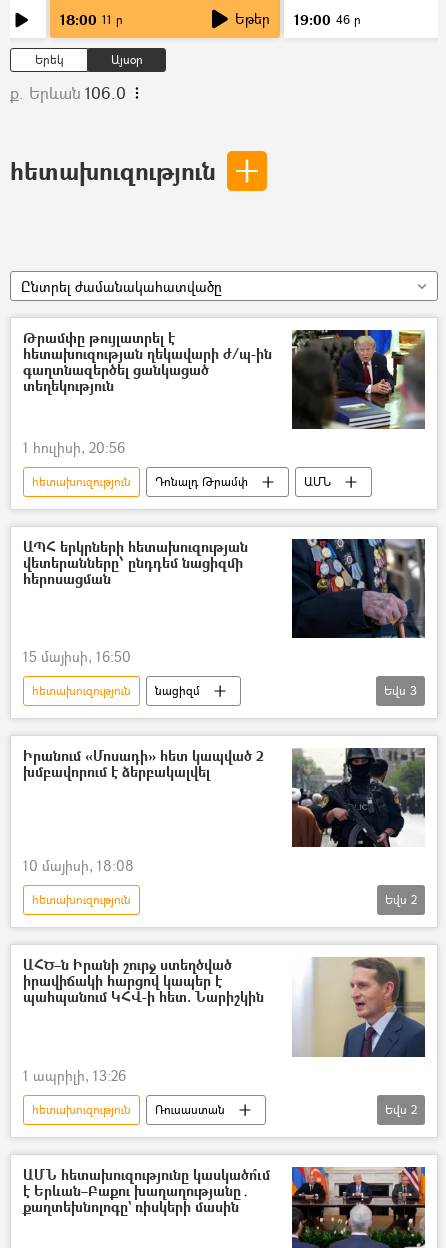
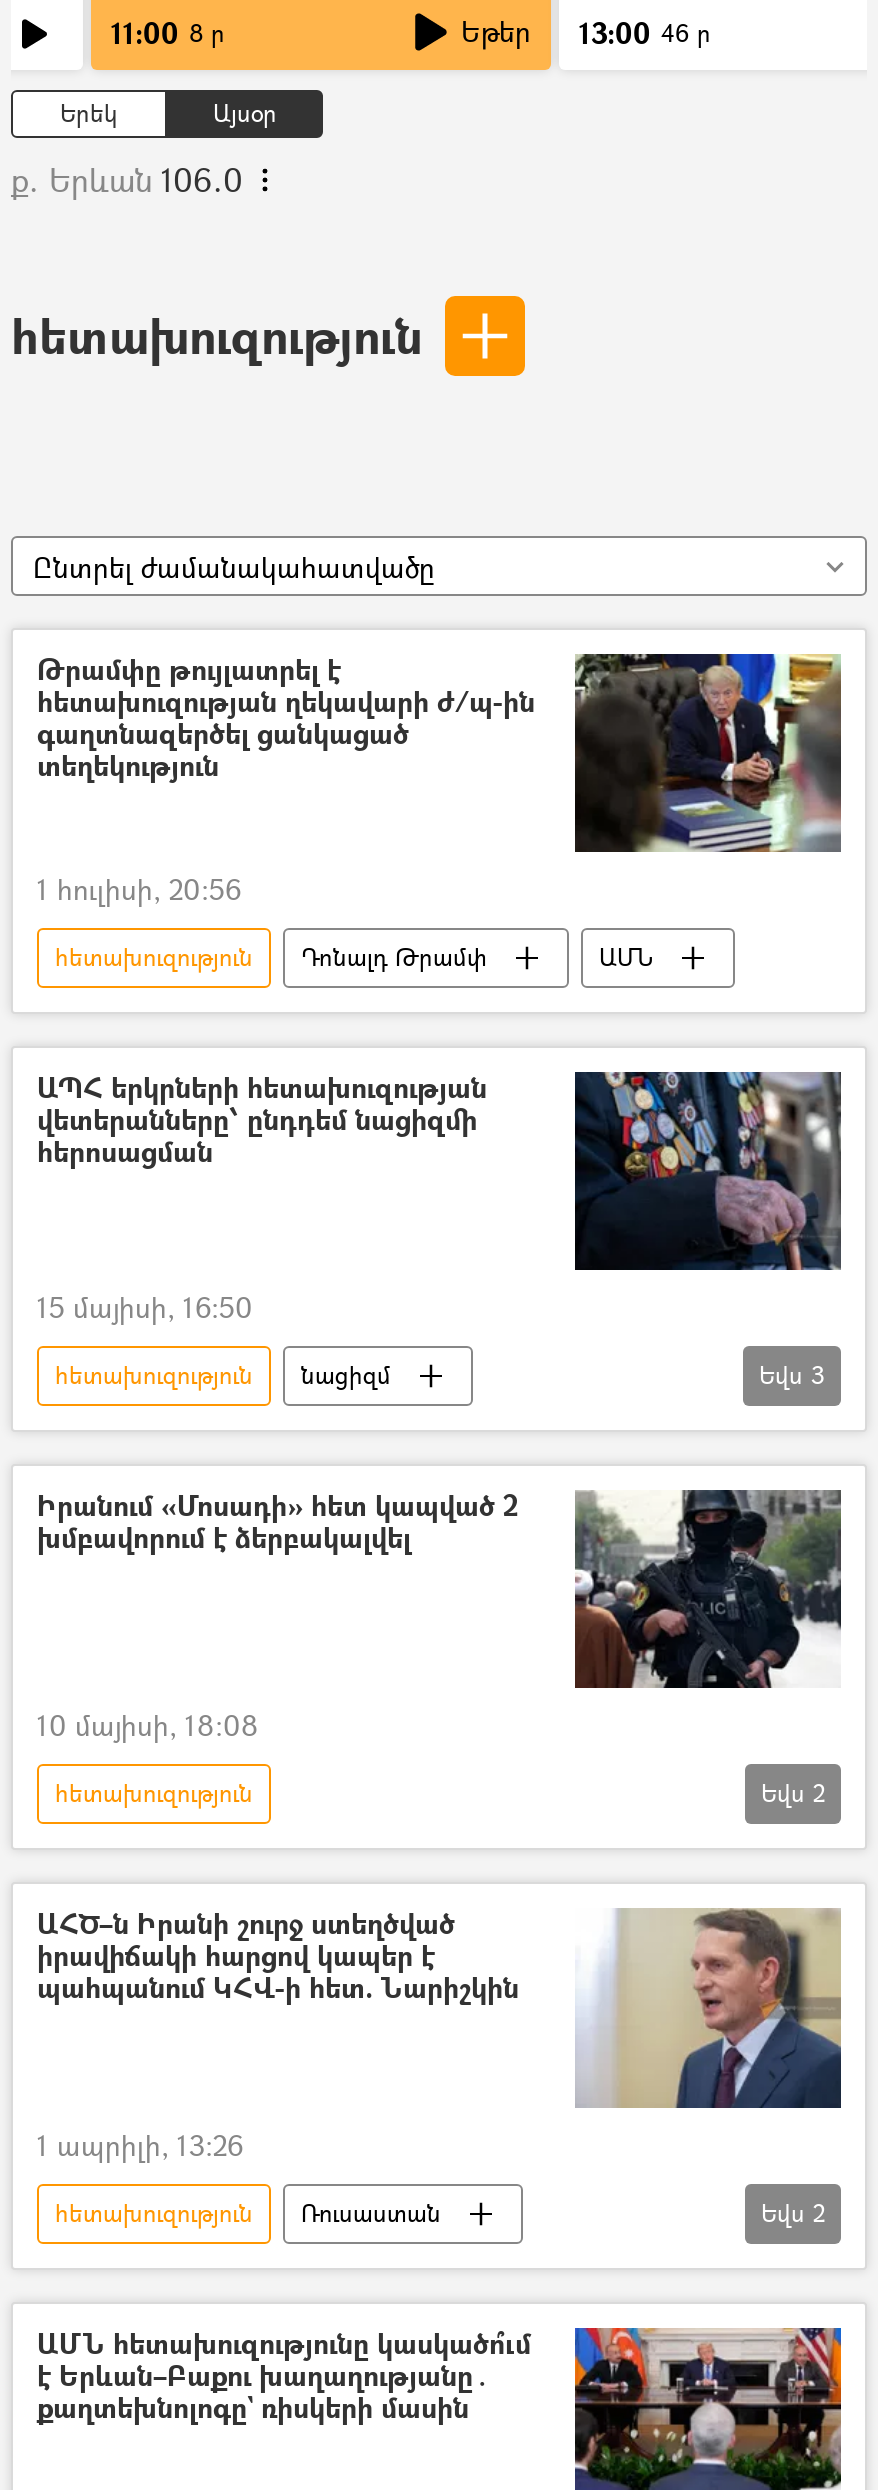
- 18:00 11 ր
+ 11:00 8 ր

- Եթեր 19:00 46 ր
+ Եթեր 13:00 46 ր
